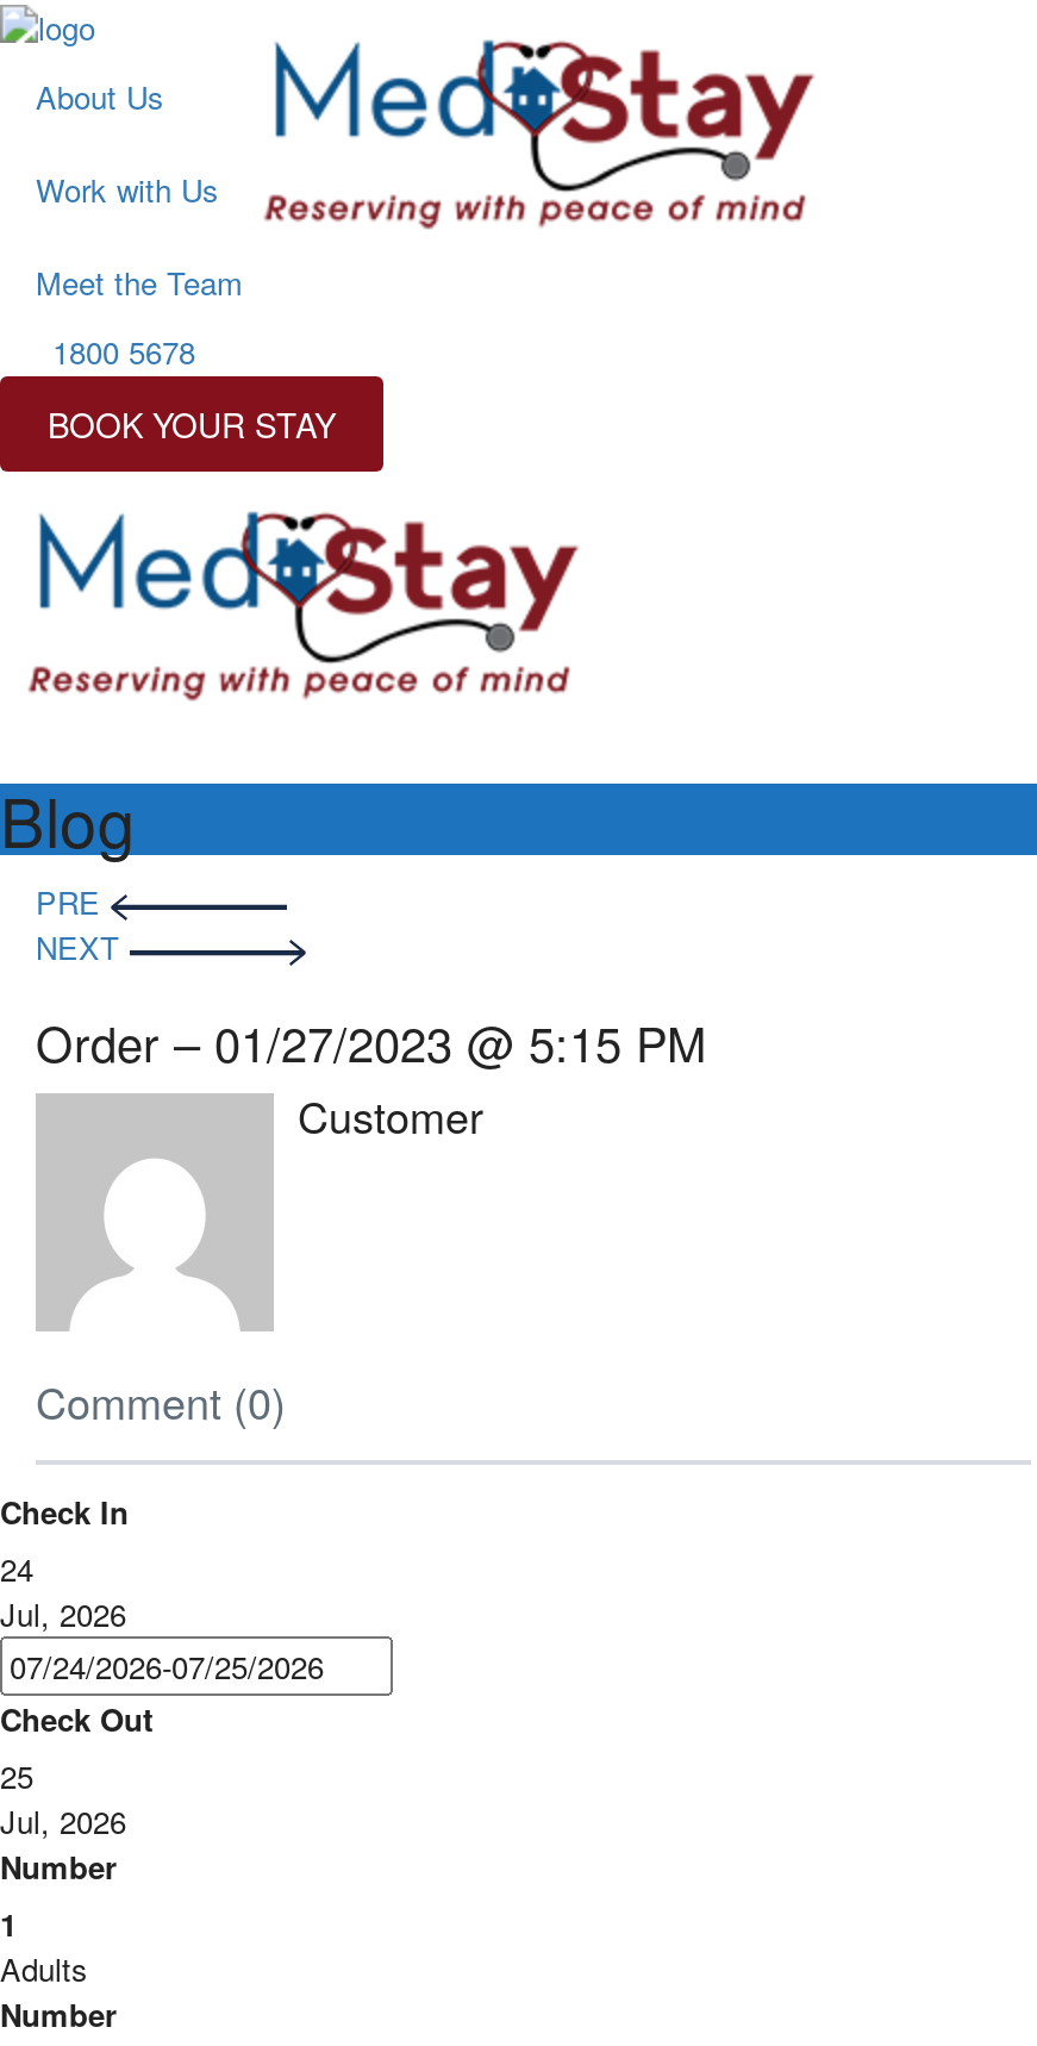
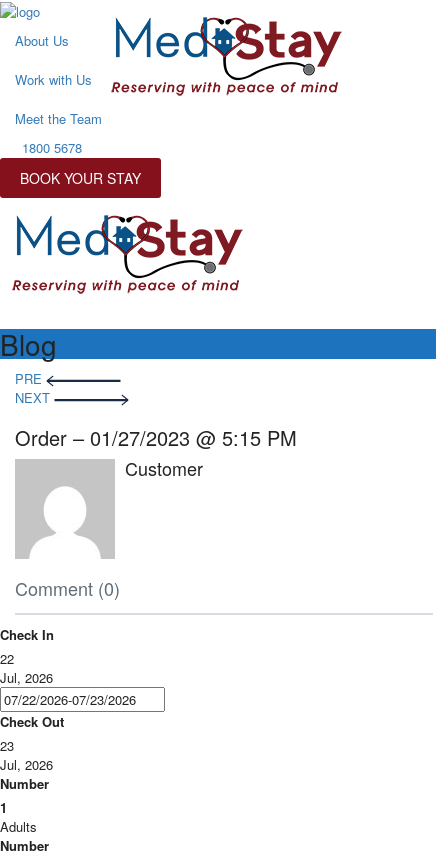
- 24
+ 22

- 25
+ 23
